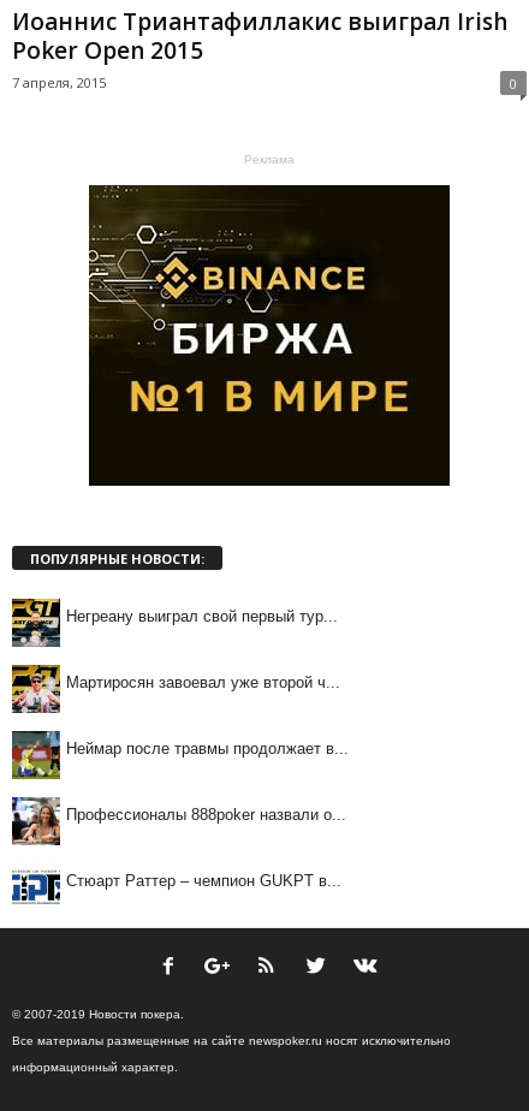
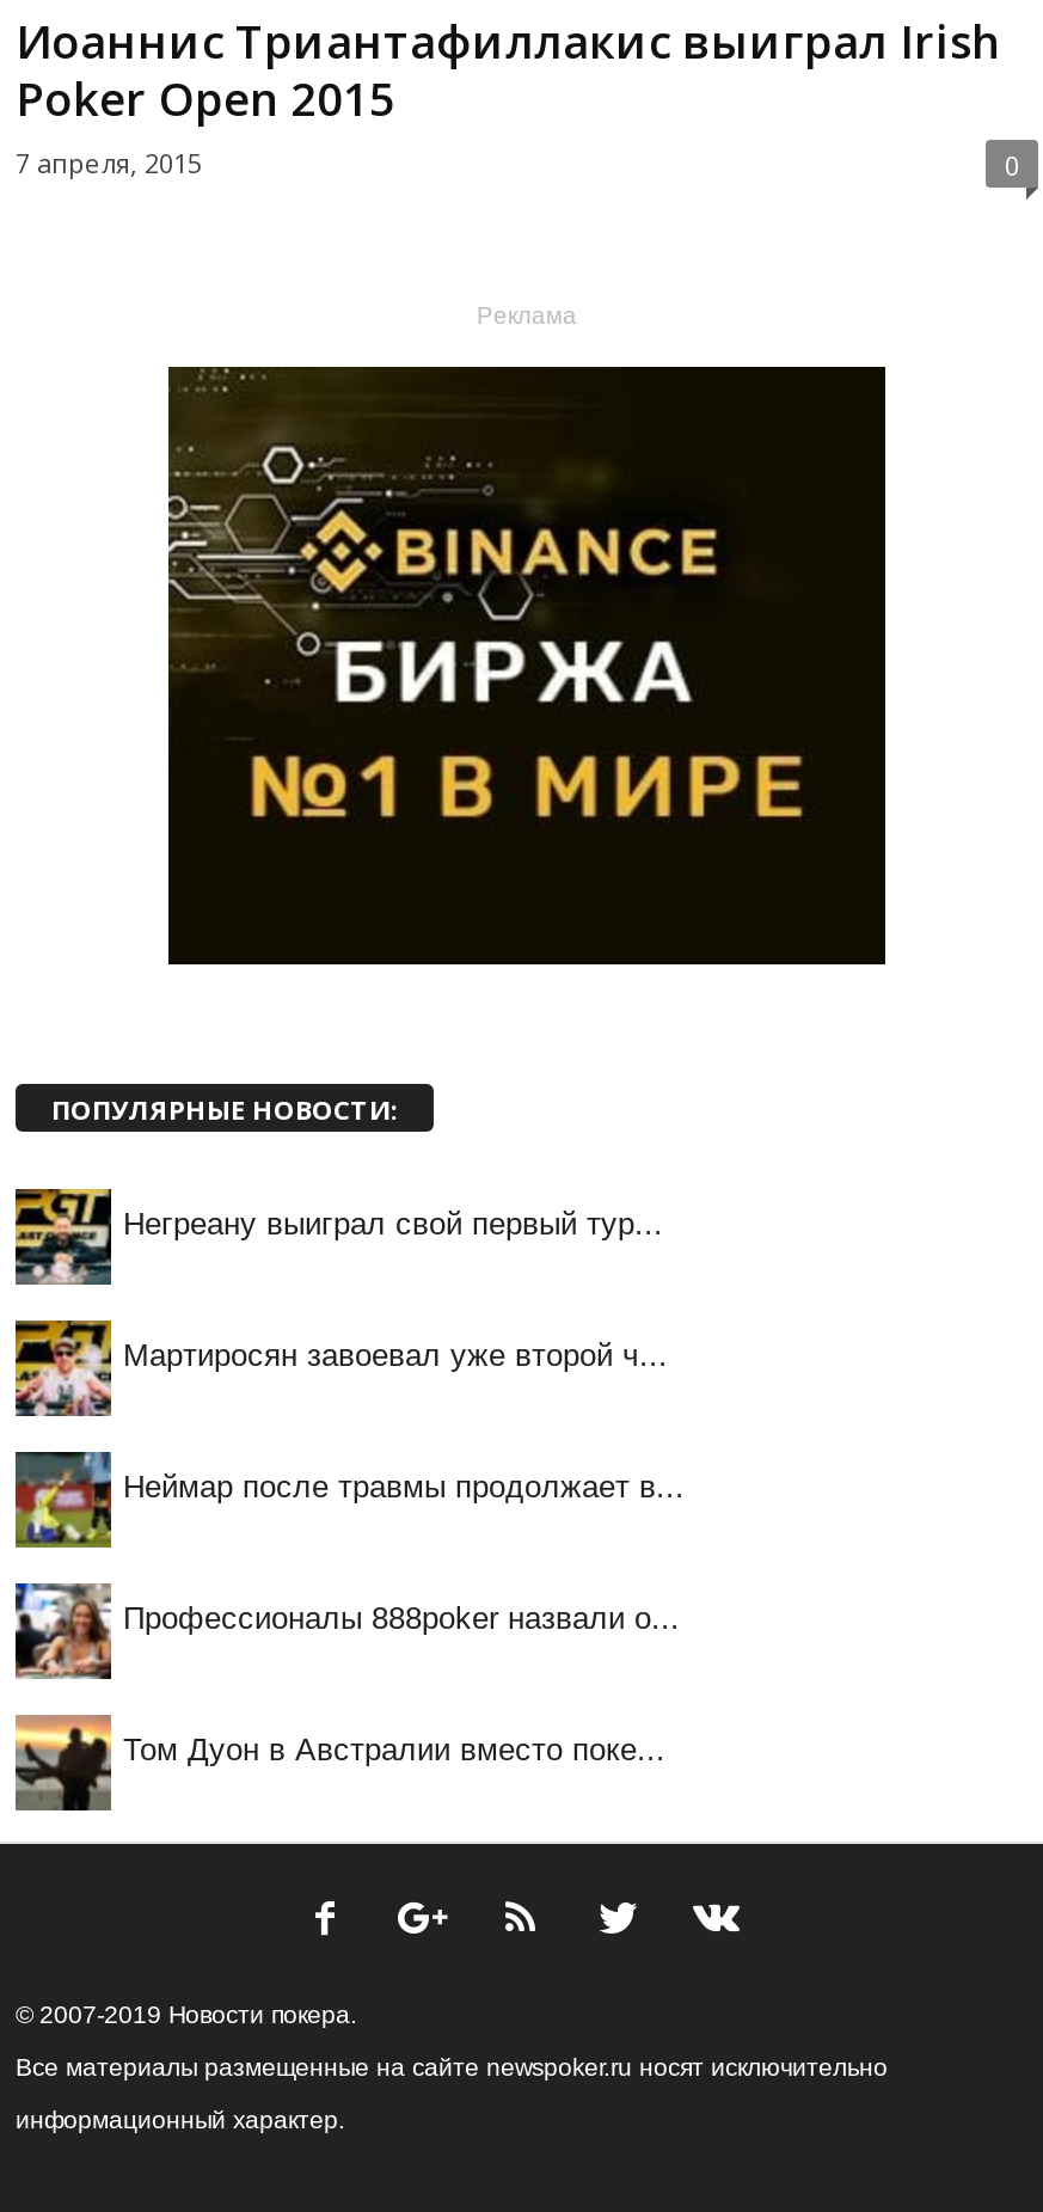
- [image]
- Стюарт Раттер – чемпион GUKPT в...
+ [image]
+ Том Дуон в Австралии вместо поке...
